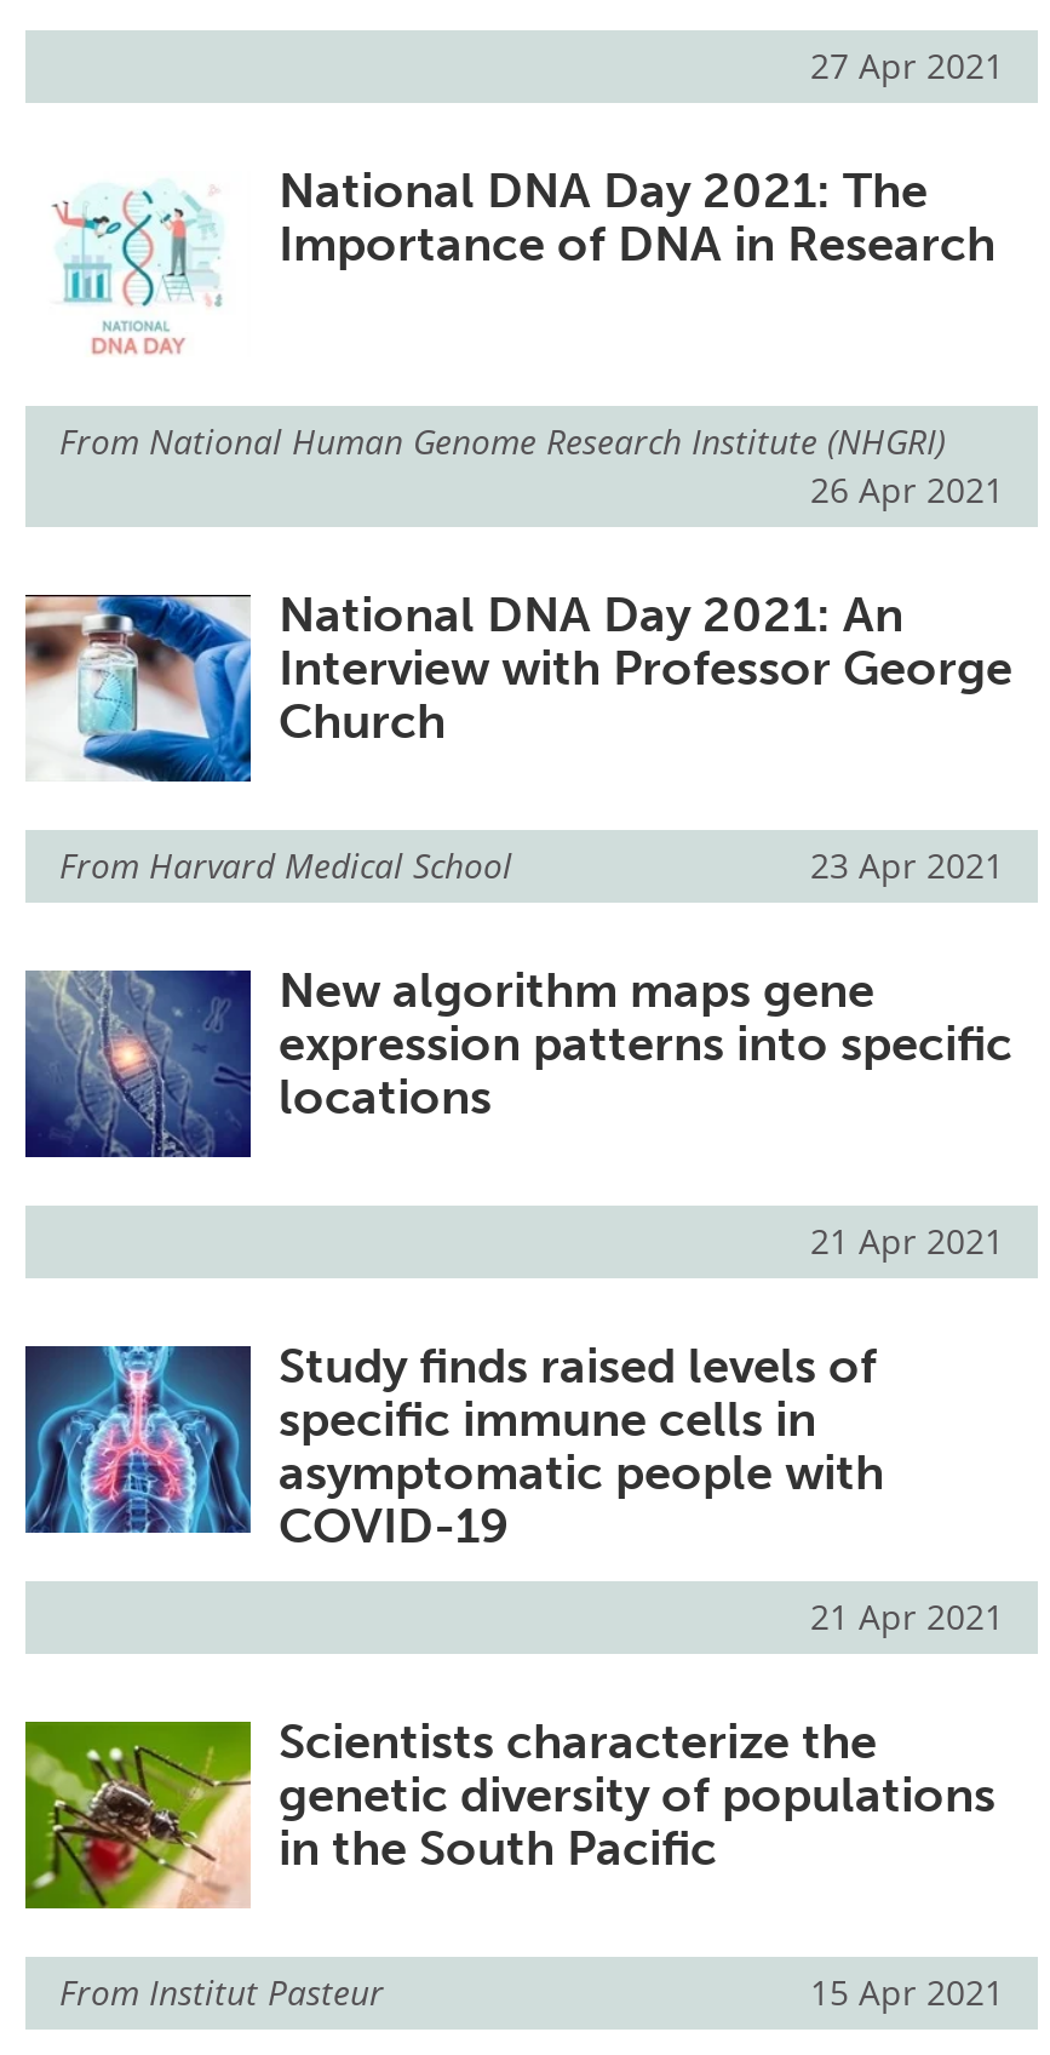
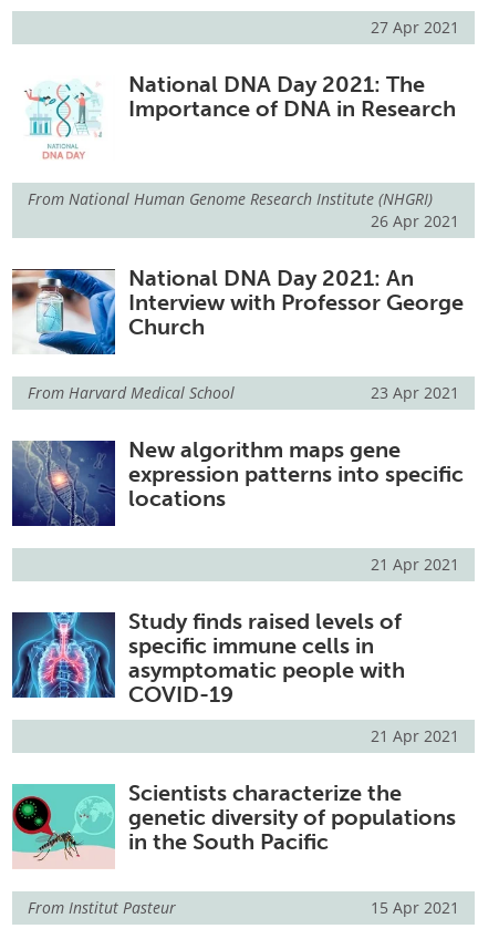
- [image]
+ [image]
